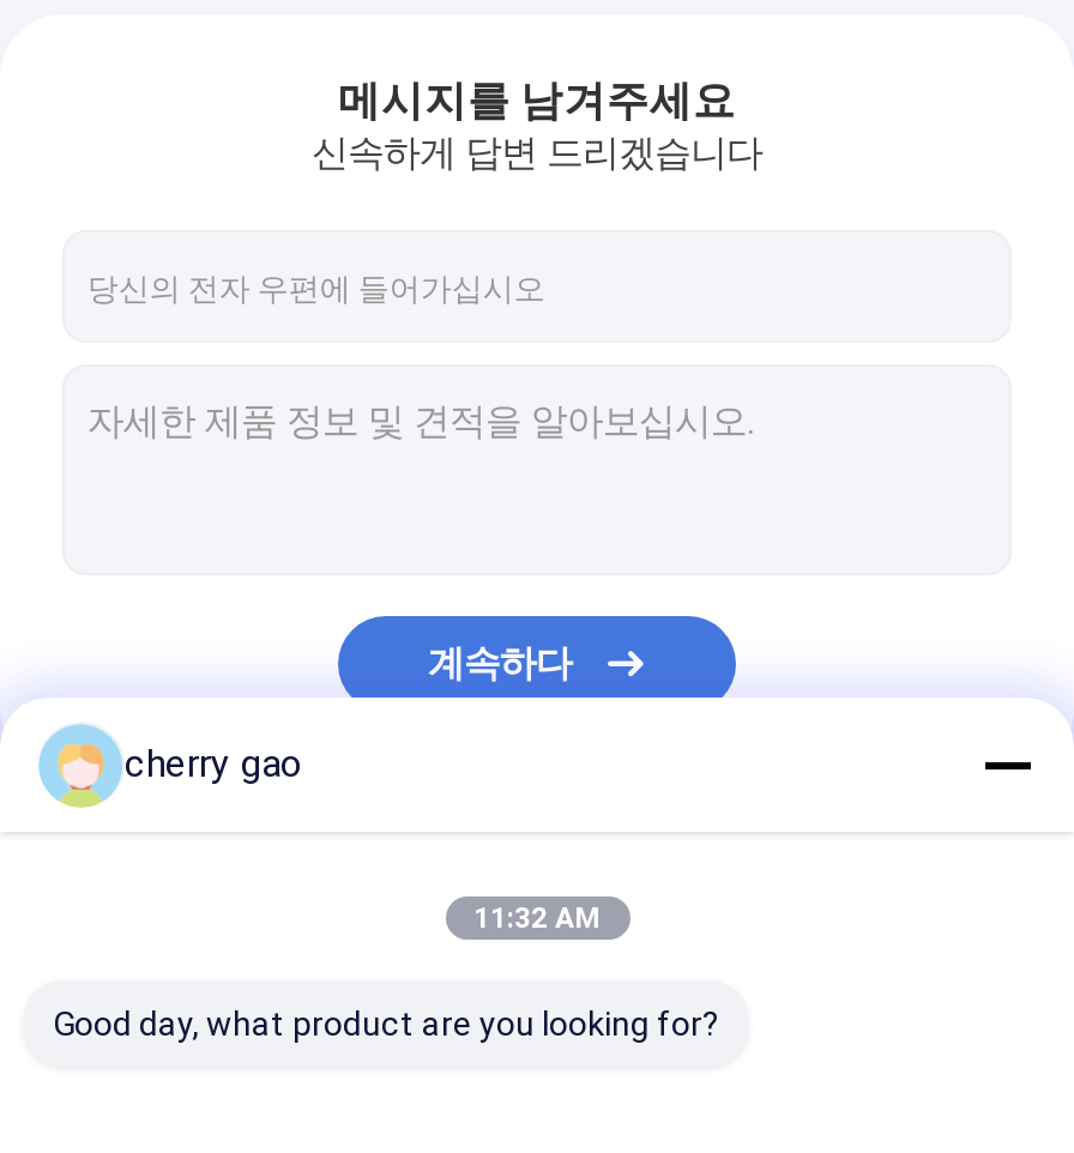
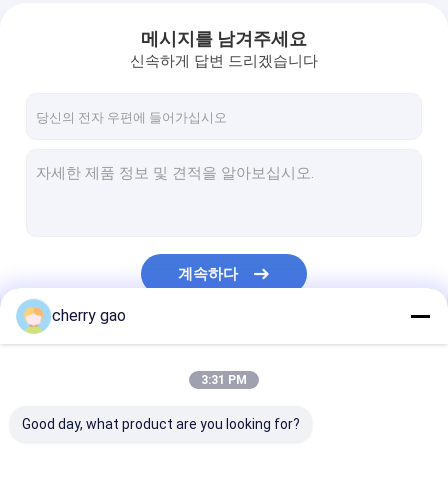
- 11:32 AM
+ 3:31 PM
